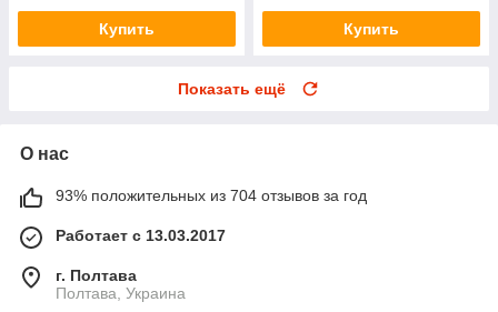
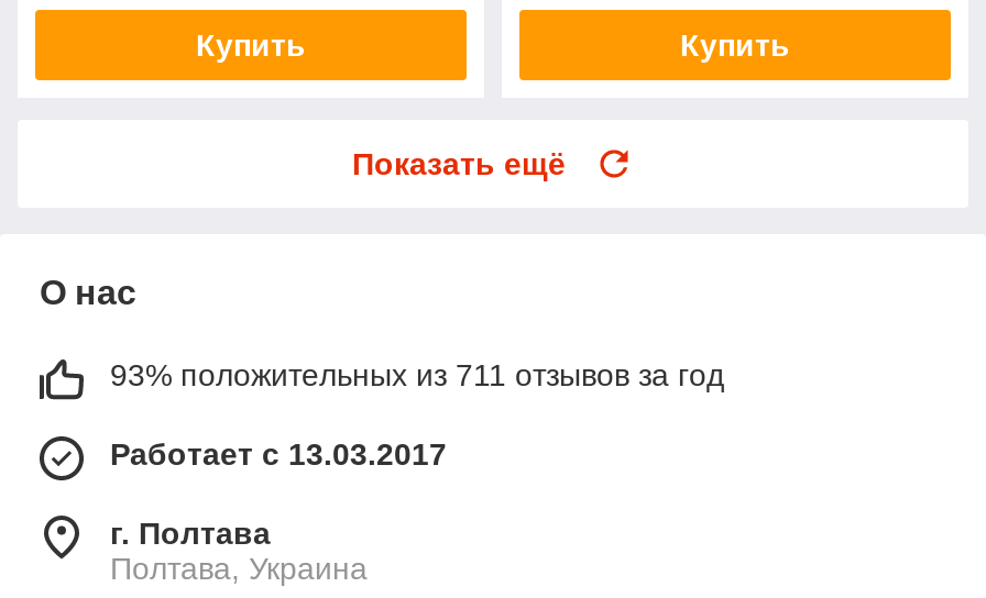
- 93% положительных из 704 отзывов за год
+ 93% положительных из 711 отзывов за год
